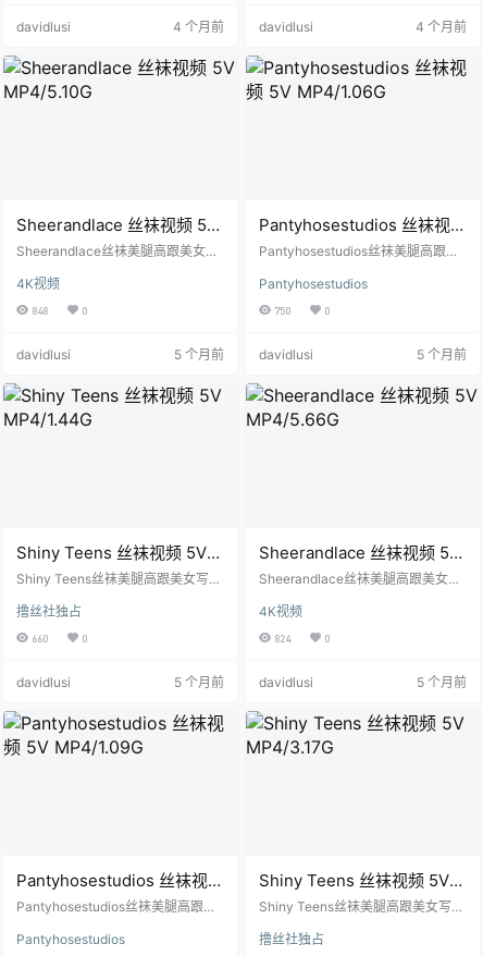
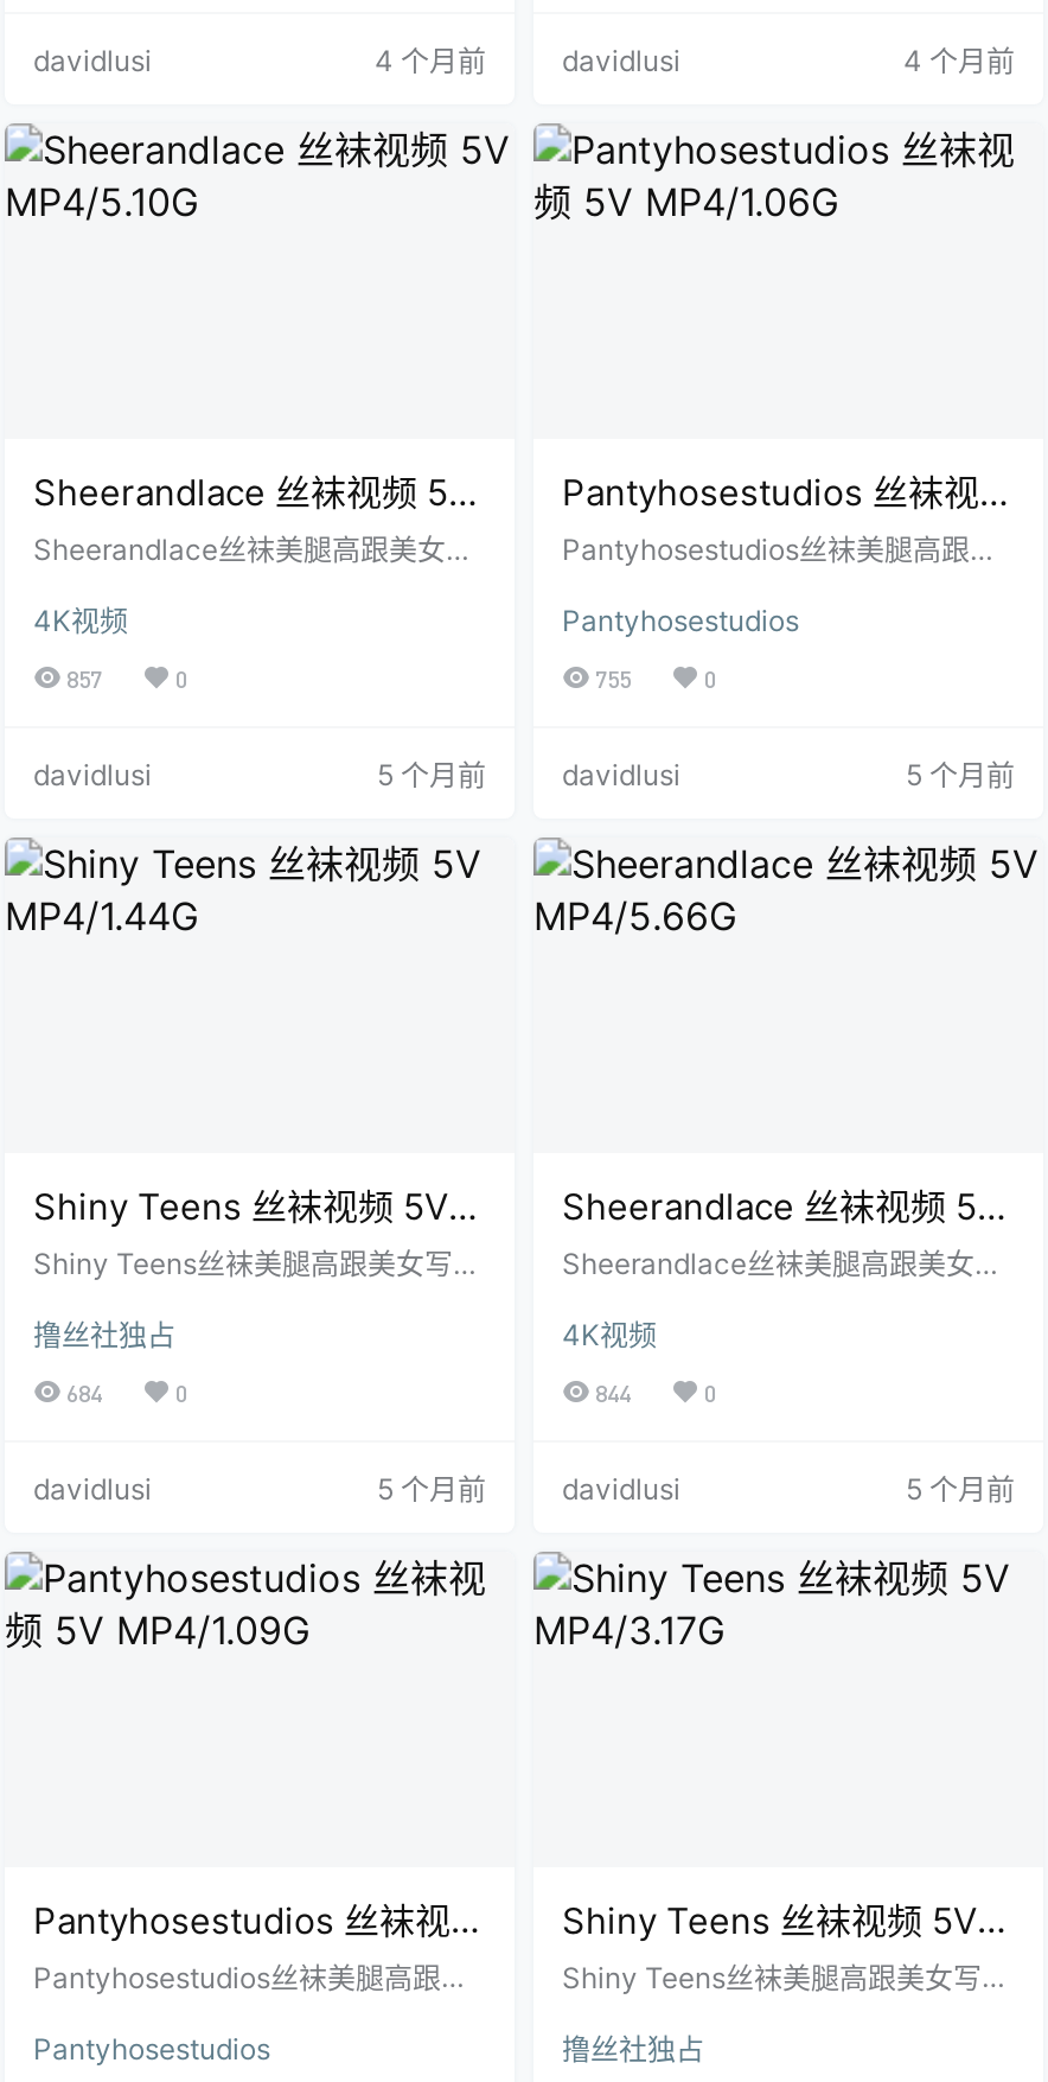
- 848
+ 857

- 750
+ 755

- 660
+ 684

- 824
+ 844
